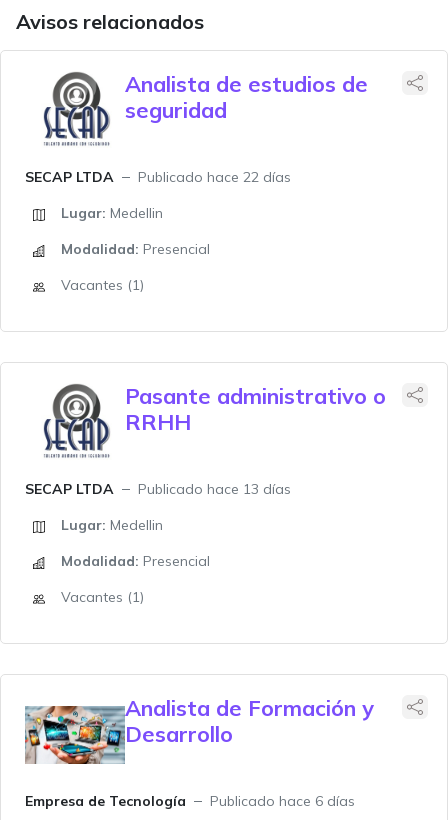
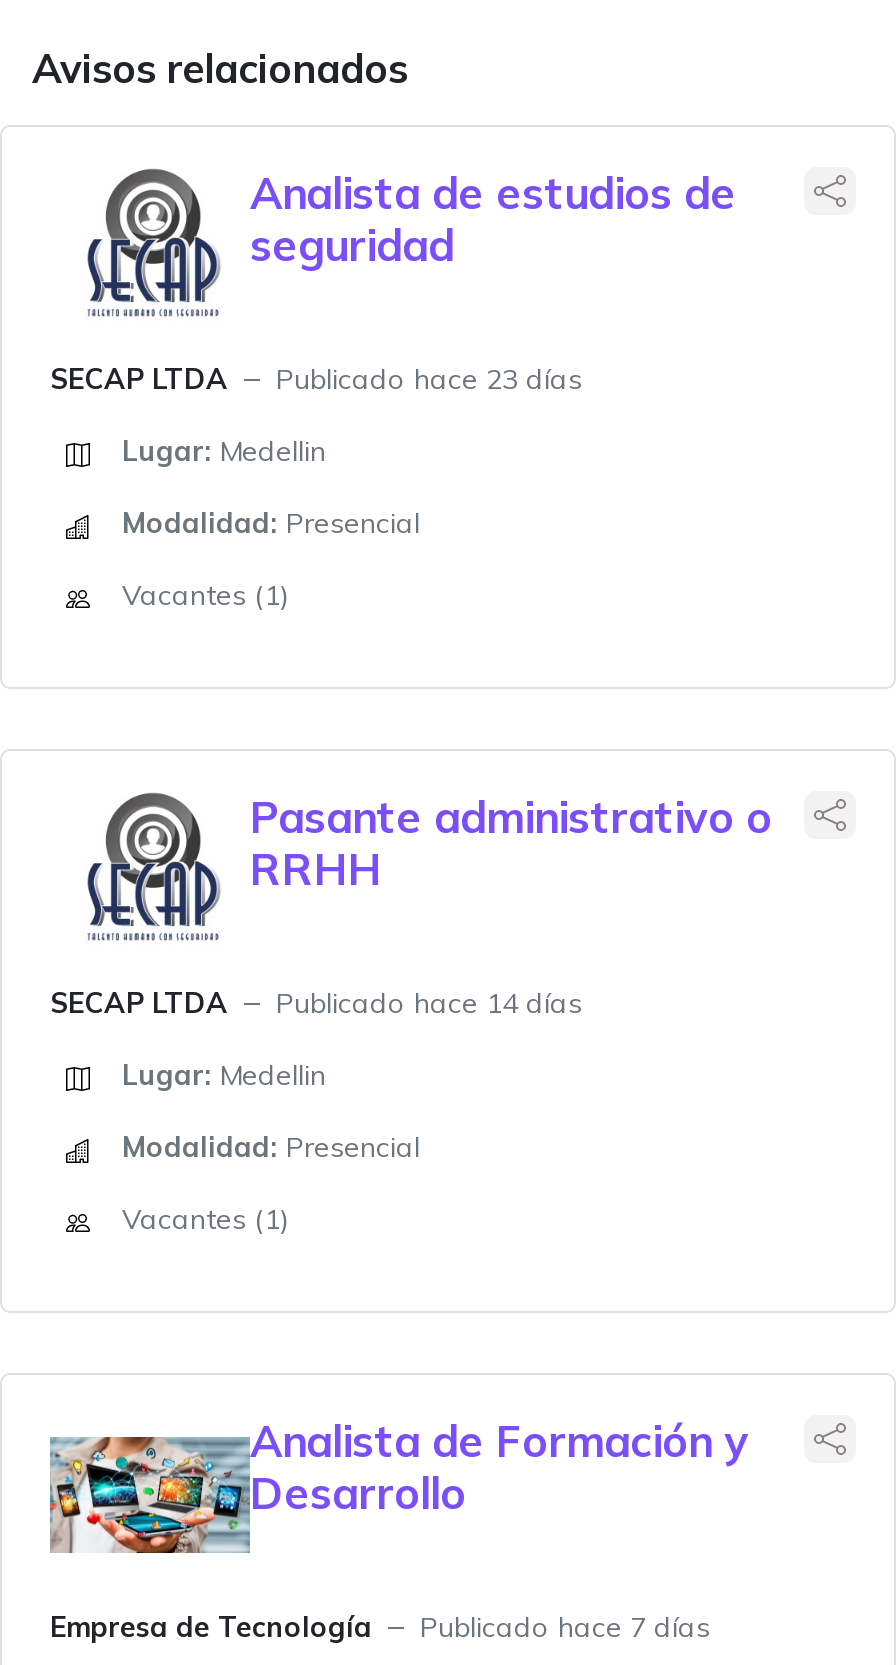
- Publicado hace 22 días
+ Publicado hace 23 días

- Publicado hace 13 días
+ Publicado hace 14 días

- Publicado hace 6 días
+ Publicado hace 7 días
